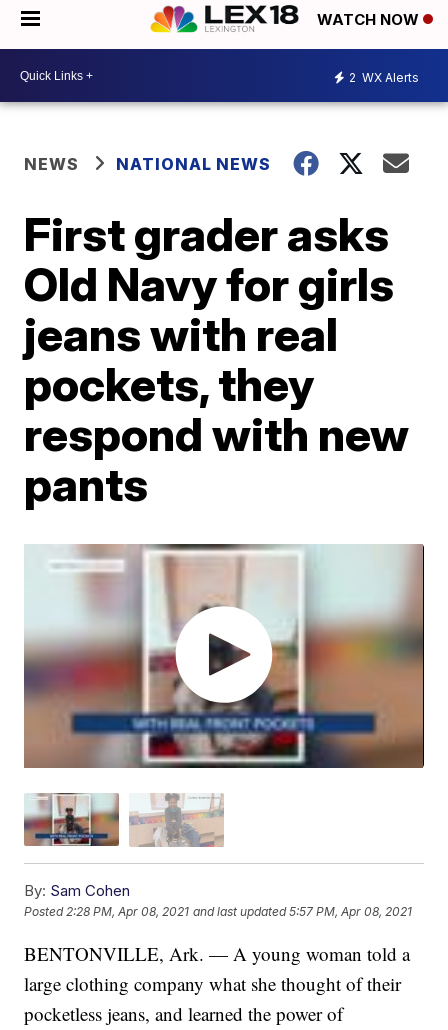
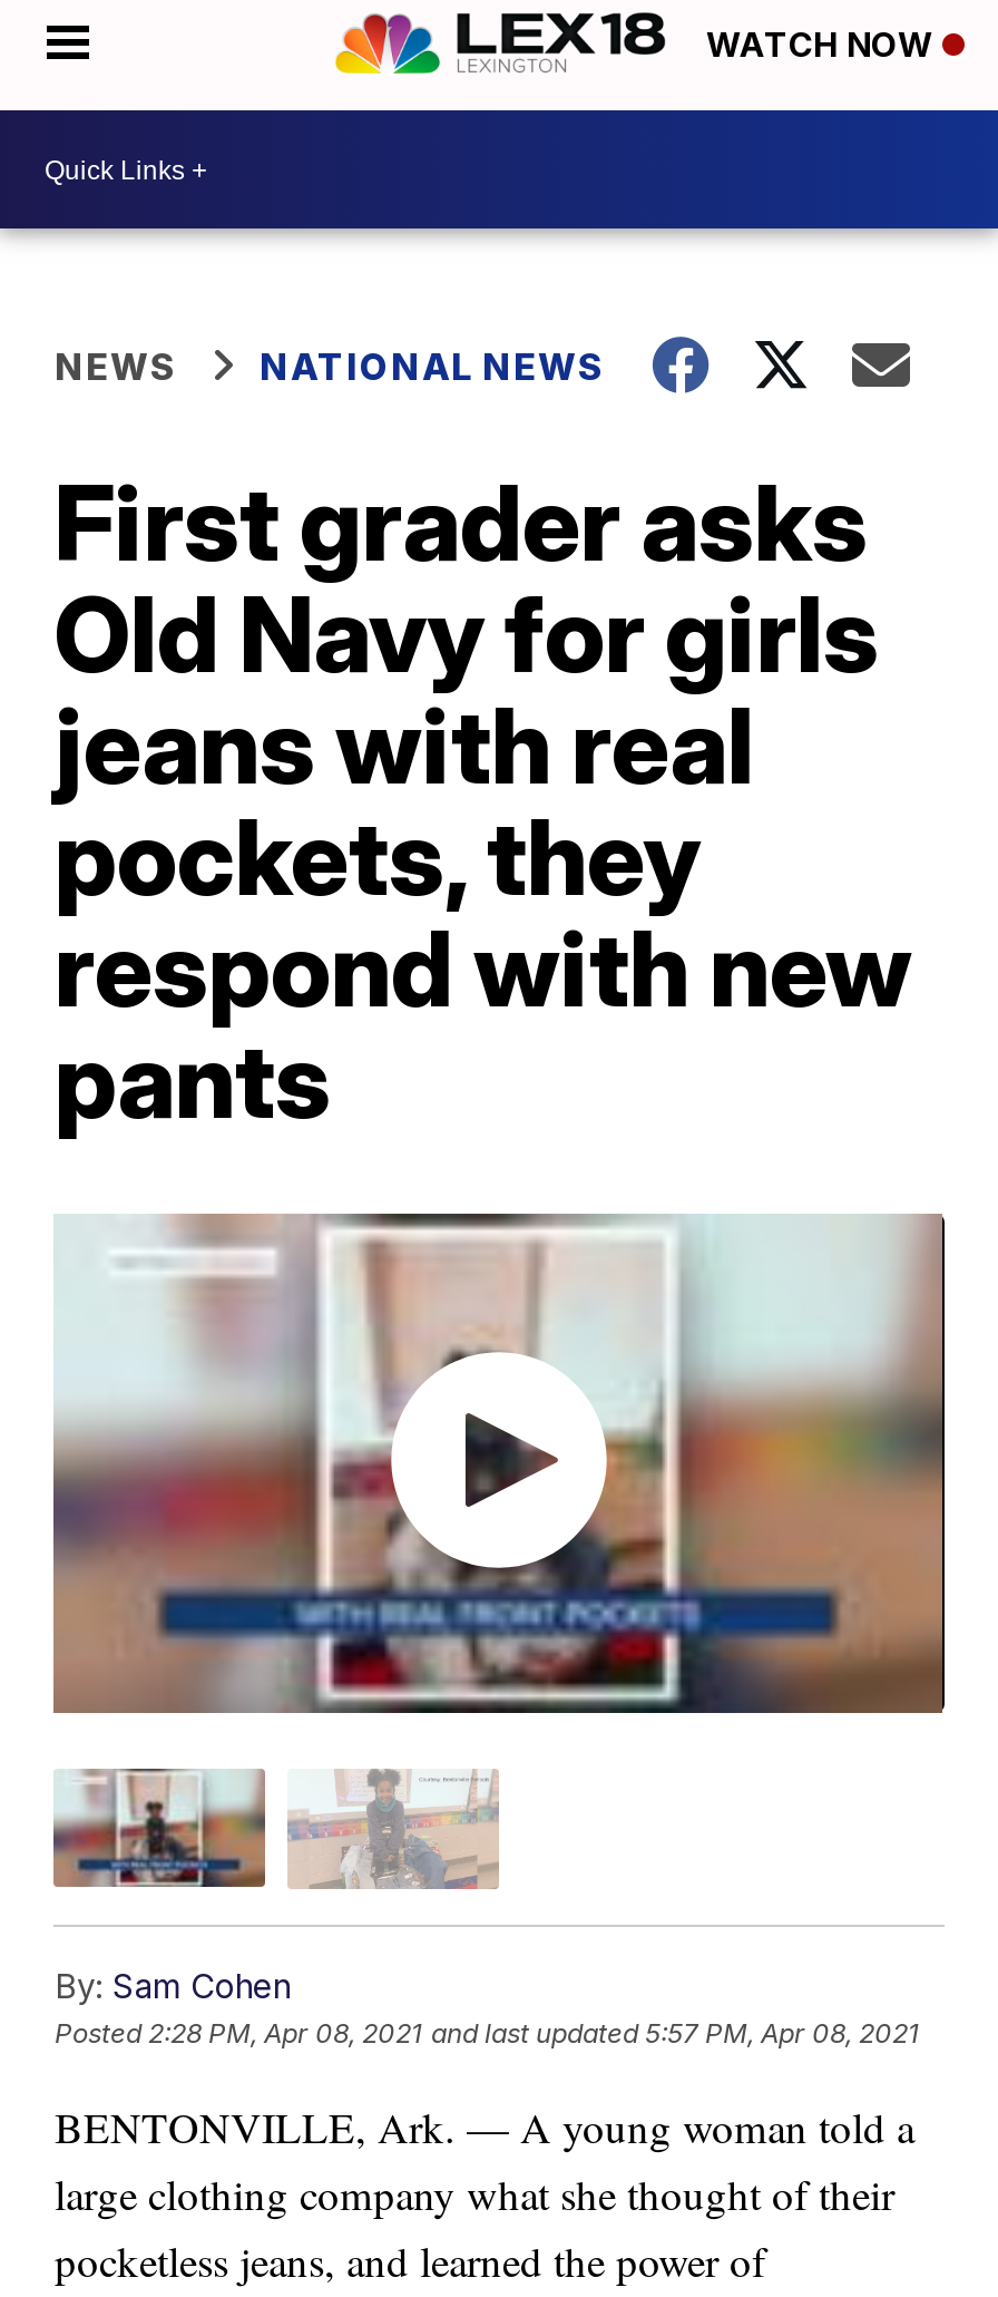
- 2 WX Alerts
